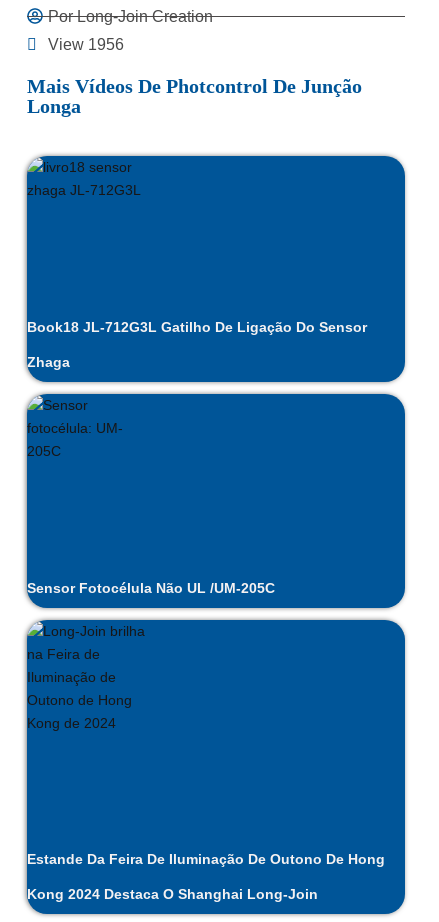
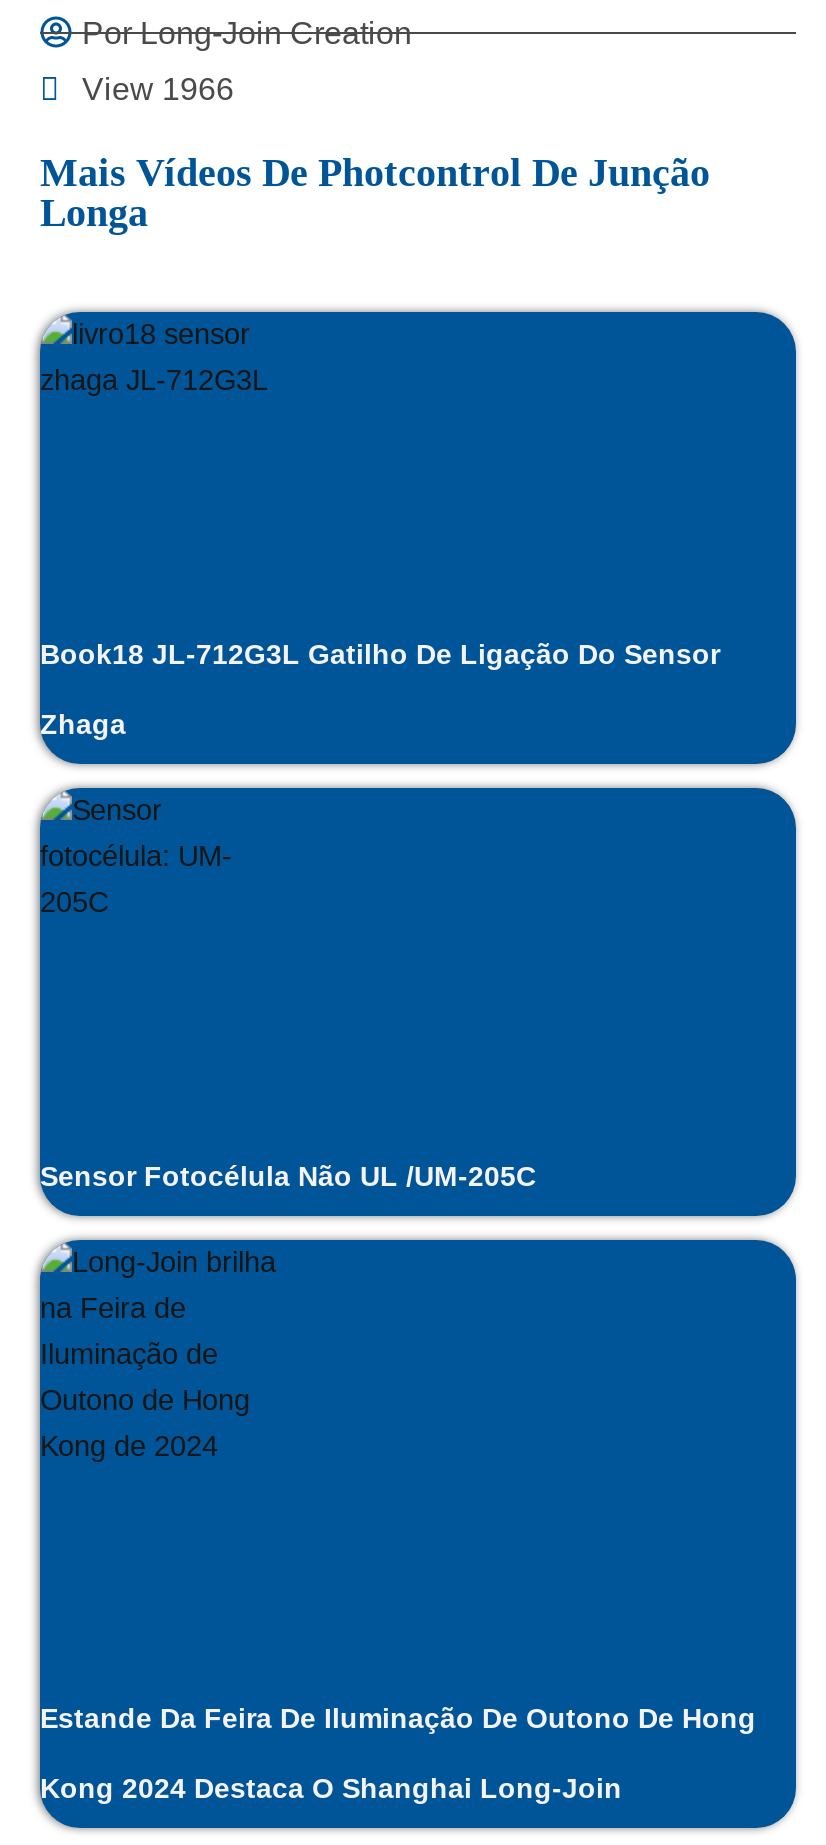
- View 1956
+ View 1966
